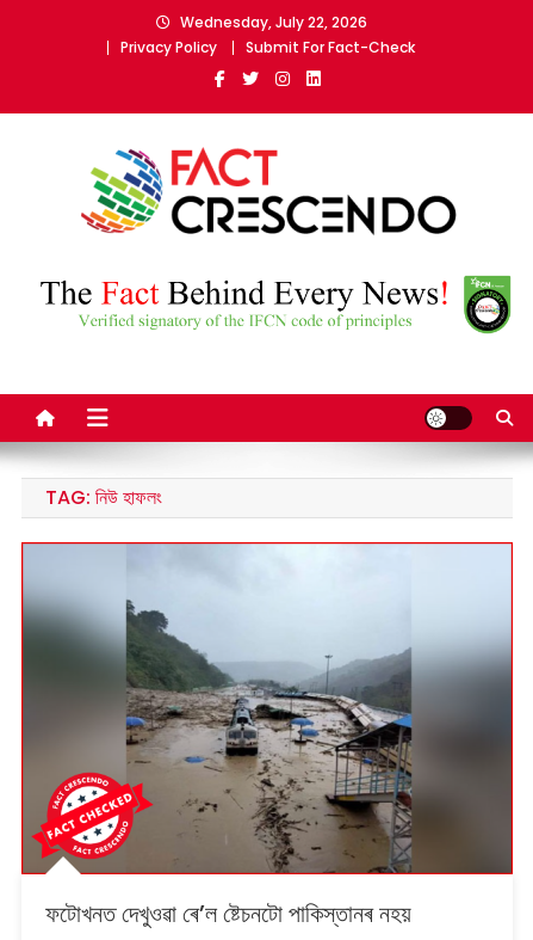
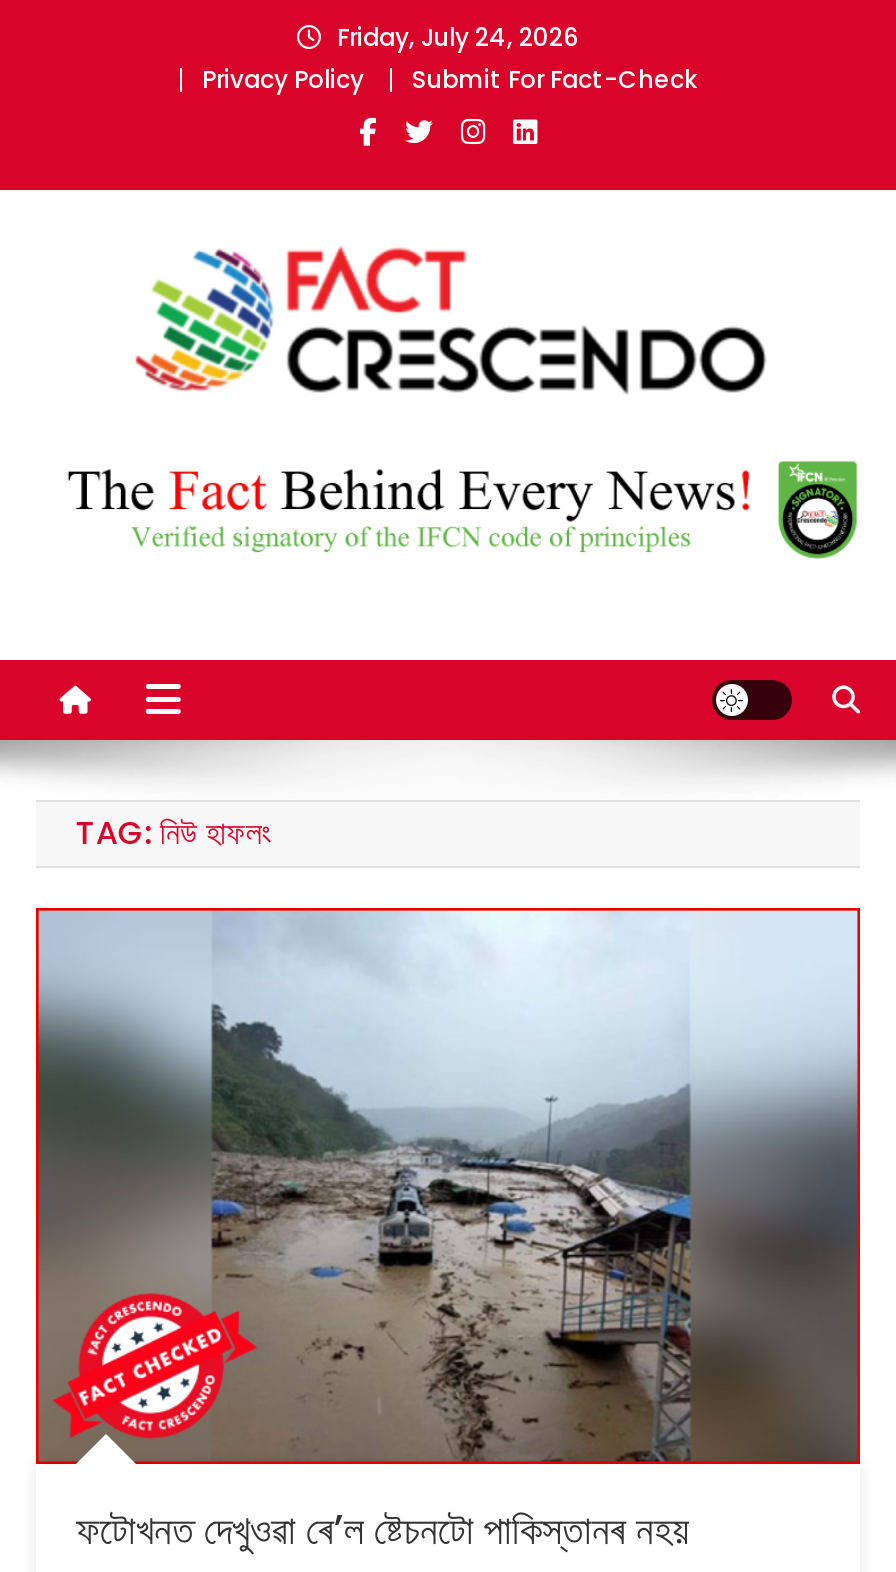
- Wednesday, July 22, 2026
+ Friday, July 24, 2026
